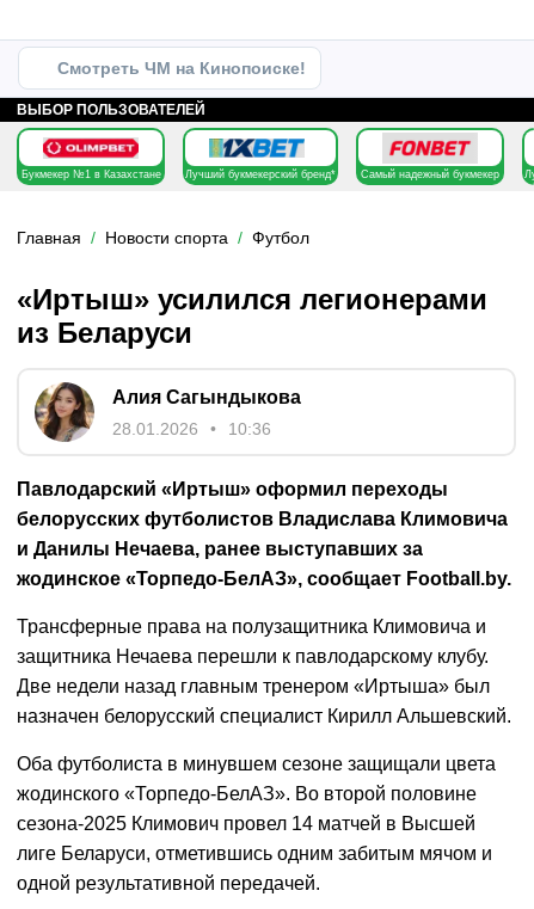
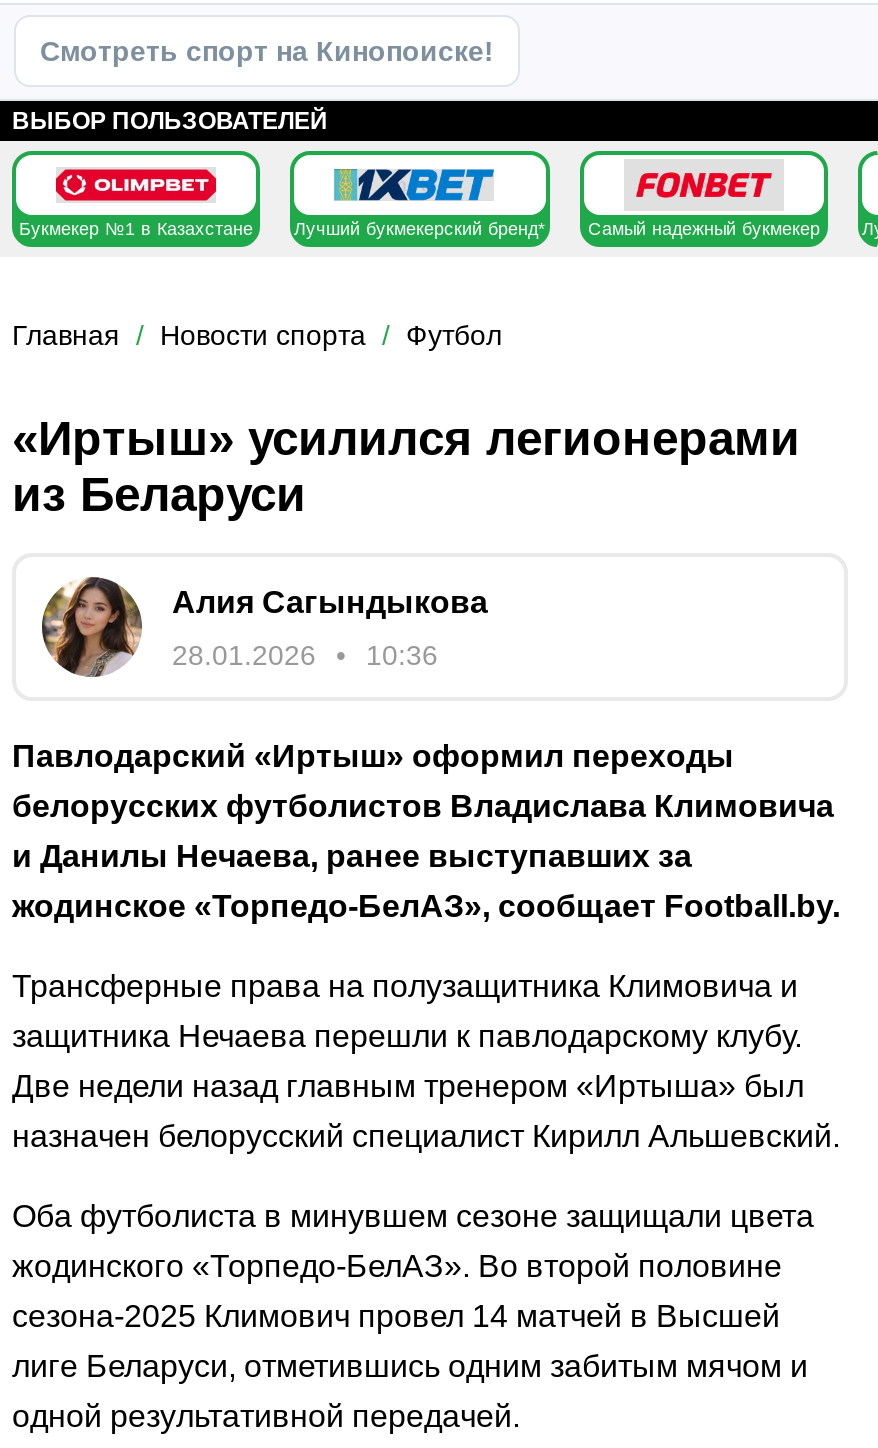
- Смотреть ЧМ на Кинопоиске!
+ Смотреть спорт на Кинопоиске!
